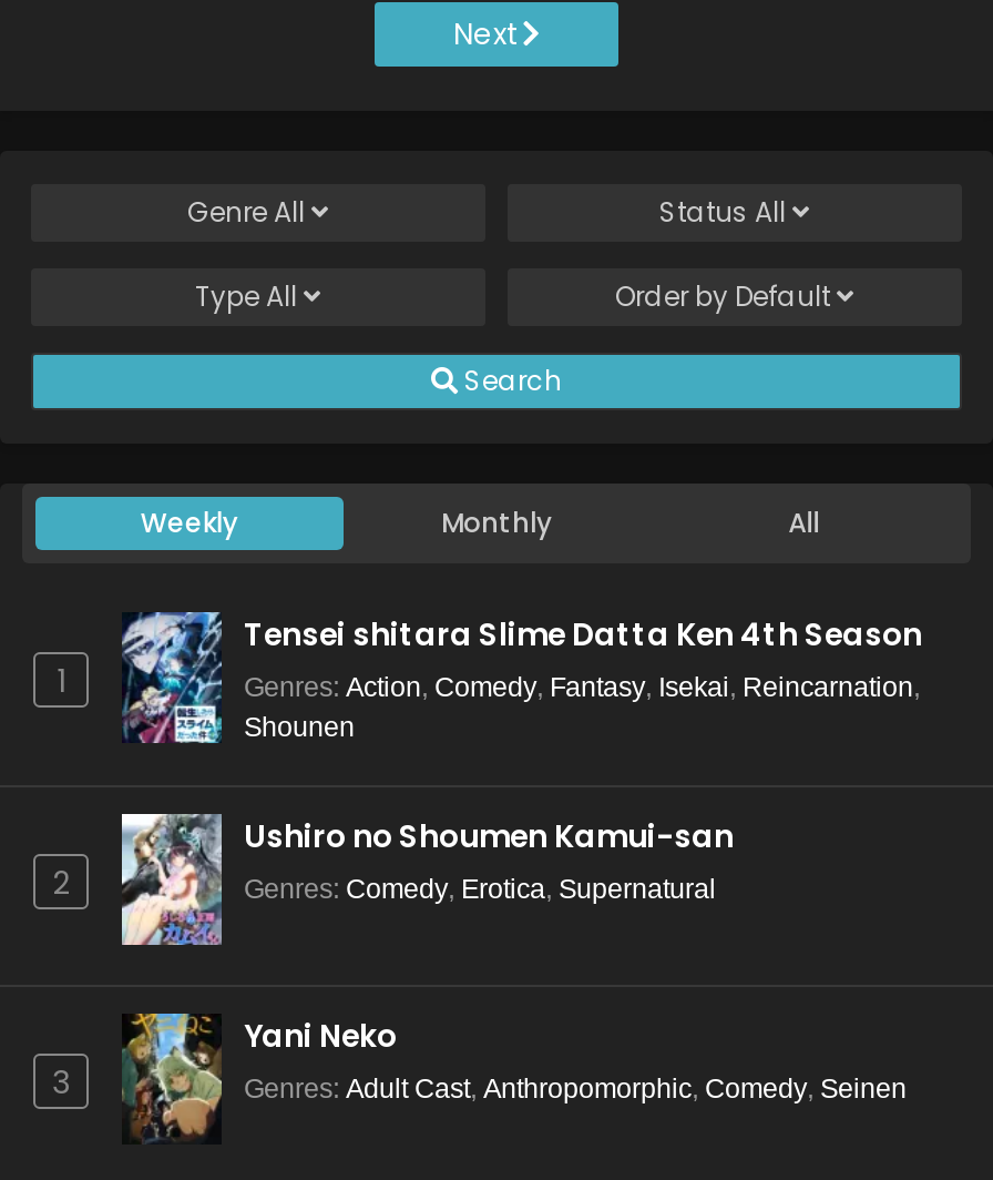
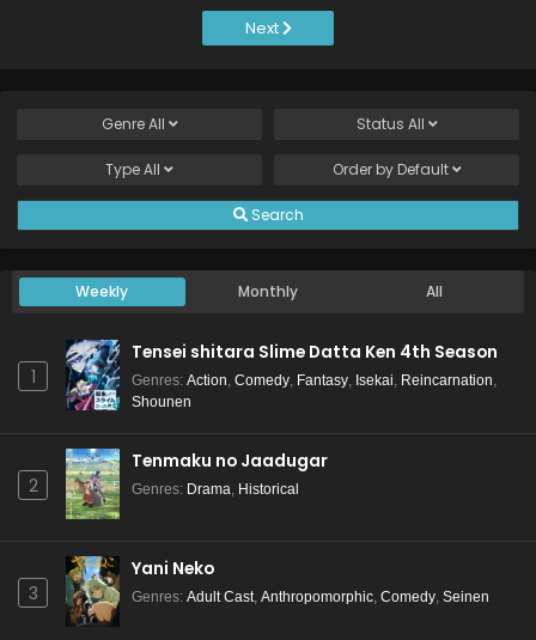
- [image]
- Ushiro no Shoumen Kamui-san
- Genres: Comedy, Erotica, Supernatural
+ [image]
+ Tenmaku no Jaadugar
+ Genres: Drama, Historical
